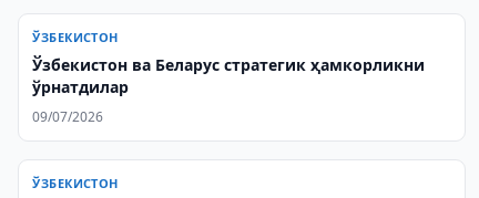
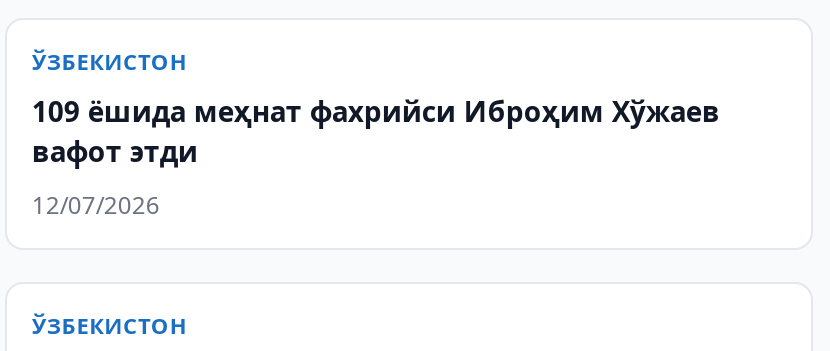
- Ўзбекистон ва Беларус стратегик ҳамкорликни
- ўрнатдилар
+ 109 ёшида меҳнат фахрийси Иброҳим Хўжаев
+ вафот этди

- 09/07/2026
+ 12/07/2026
